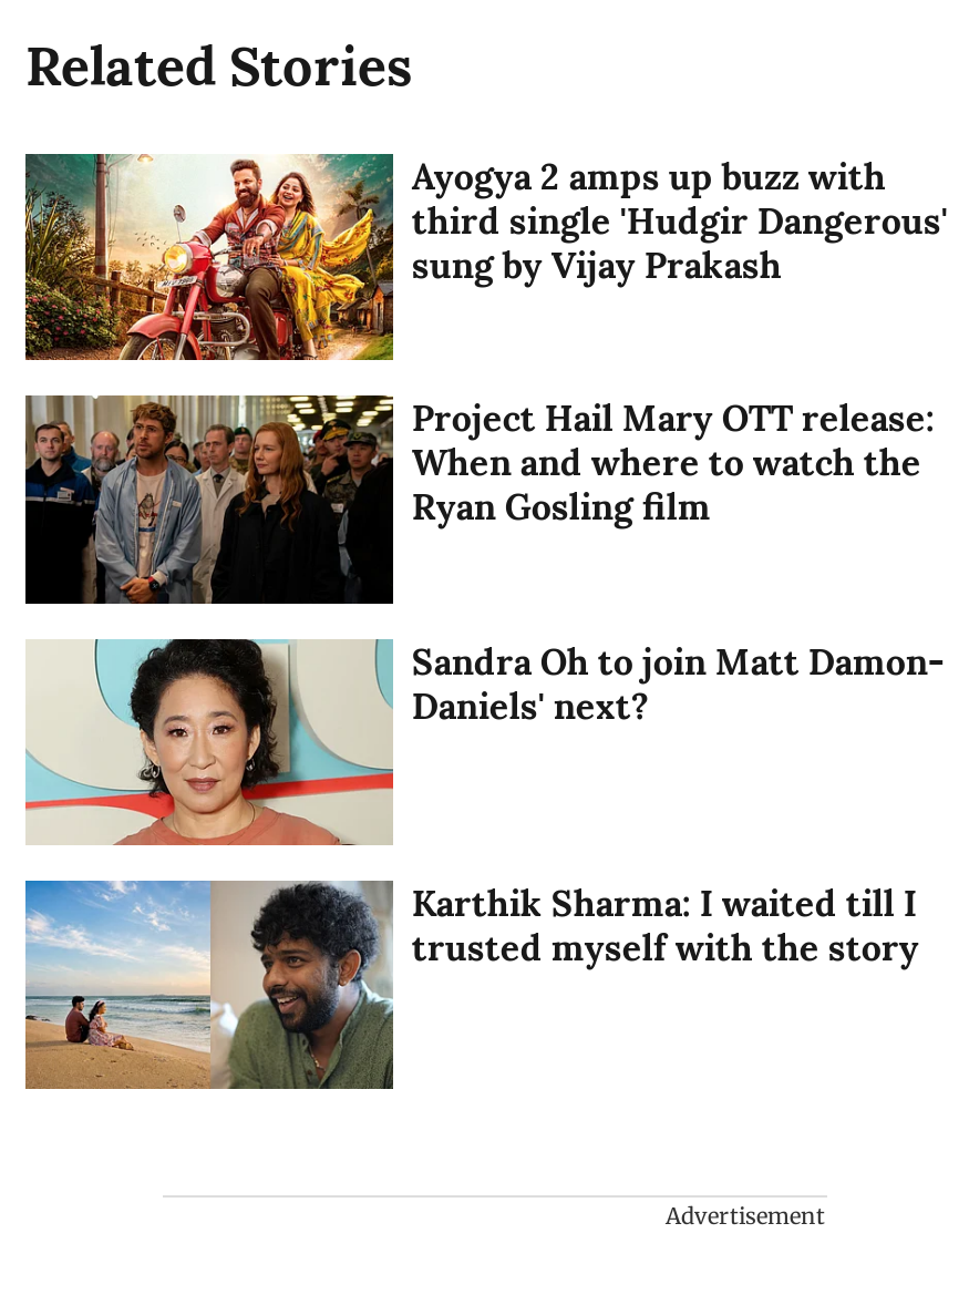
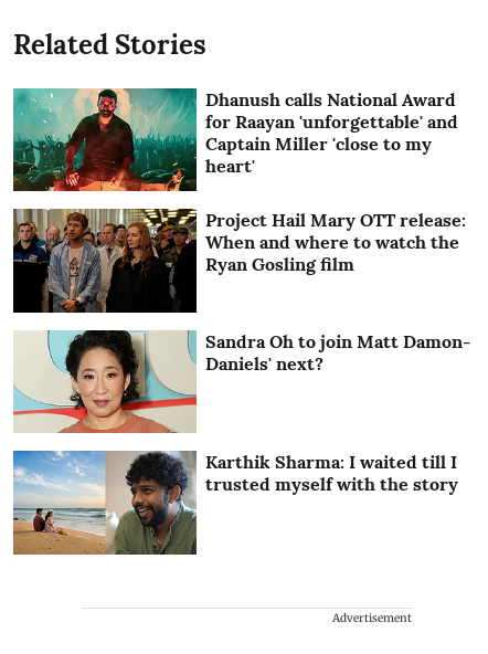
- [image]
- Ayogya 2 amps up buzz with
- third single 'Hudgir Dangerous'
- sung by Vijay Prakash
+ [image]
+ Dhanush calls National Award
+ for Raayan 'unforgettable' and
+ Captain Miller 'close to my
+ heart'
